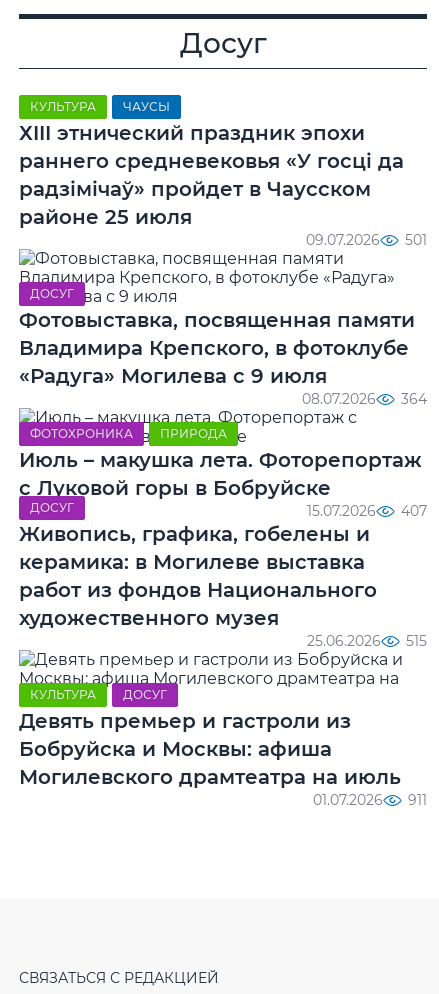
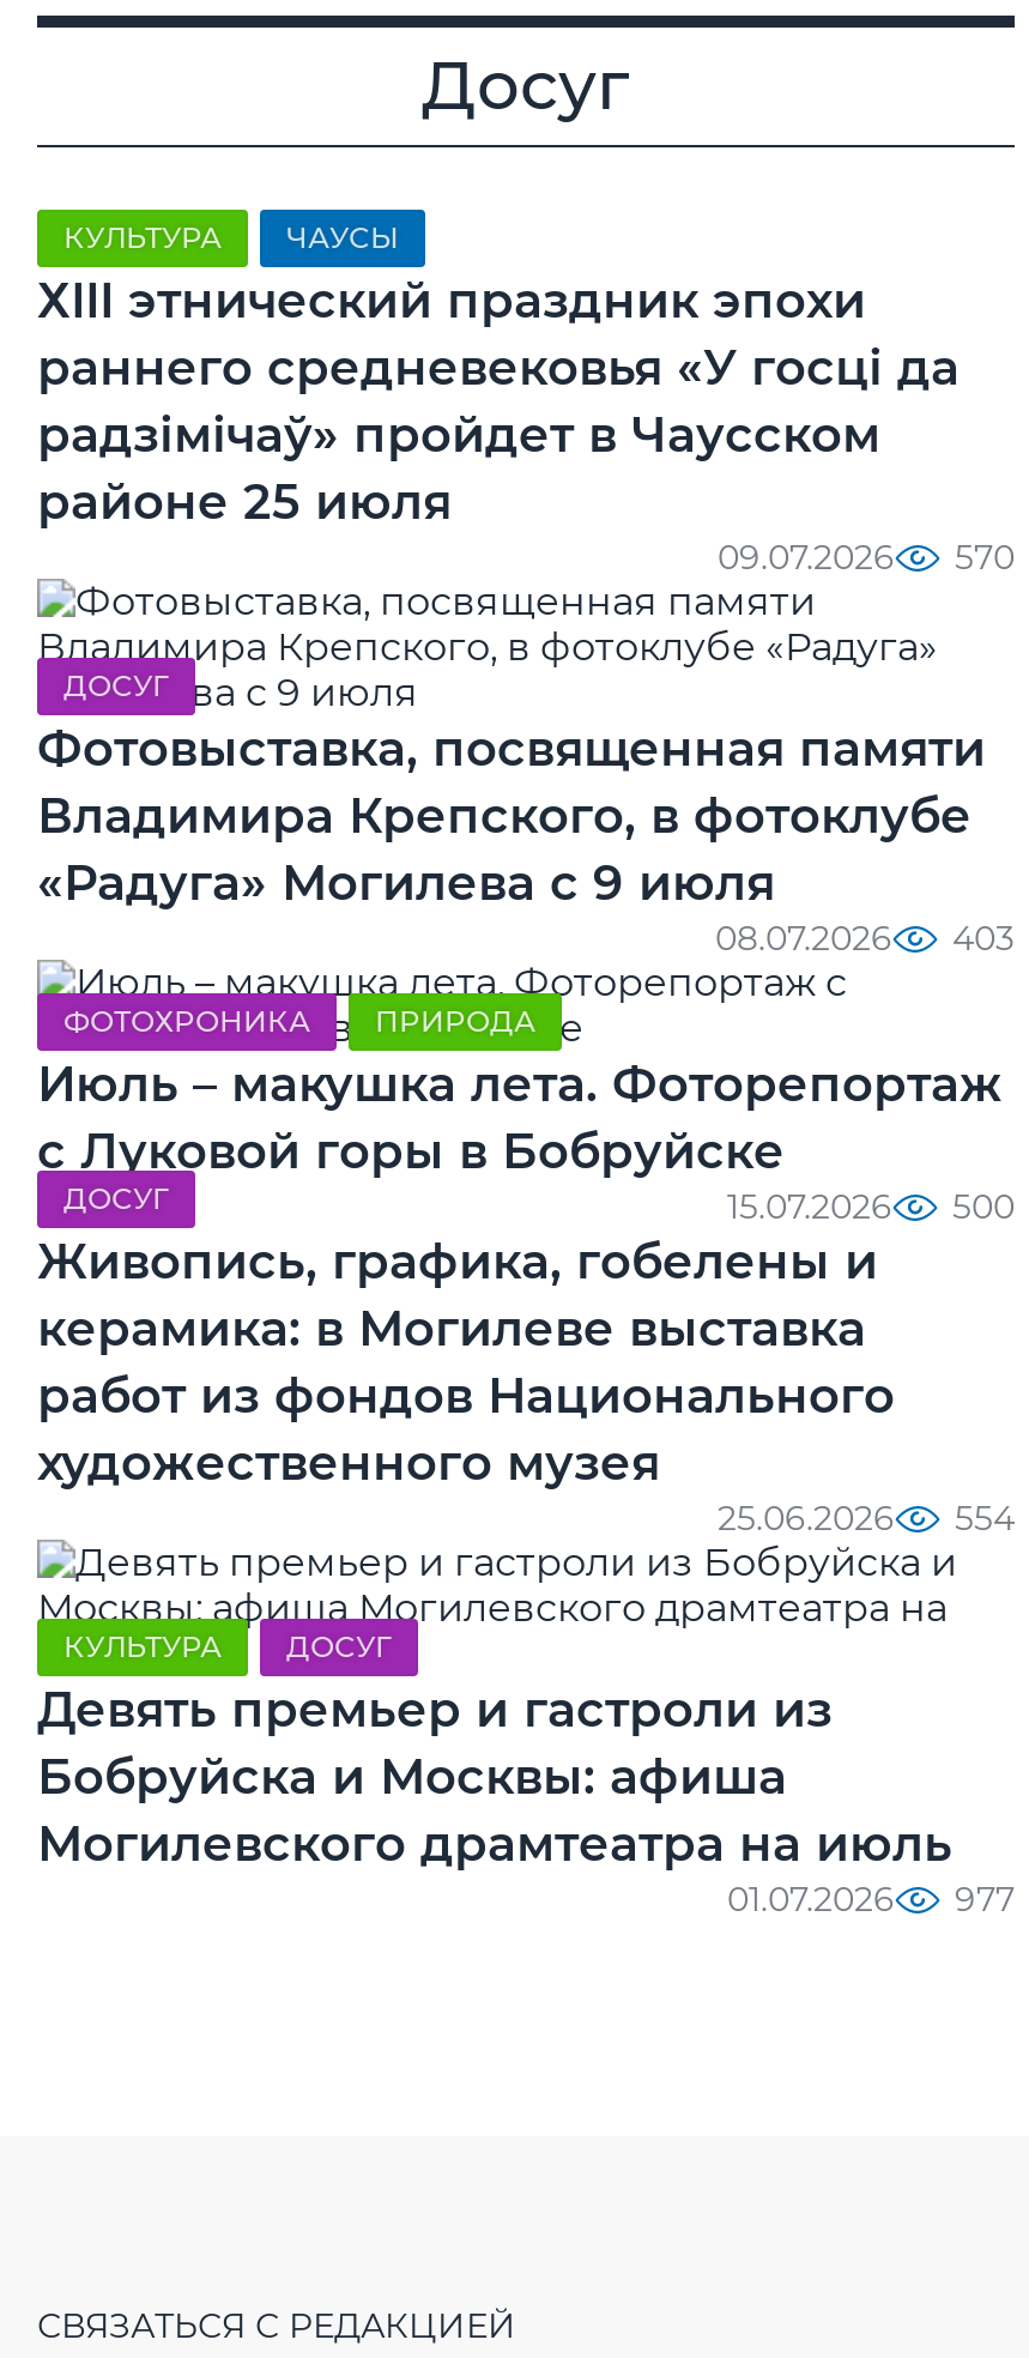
- 09.07.2026 501
+ 09.07.2026 570

- 08.07.2026 364
+ 08.07.2026 403

- 15.07.2026 407
+ 15.07.2026 500

- 25.06.2026 515
+ 25.06.2026 554

- 01.07.2026 911
+ 01.07.2026 977
